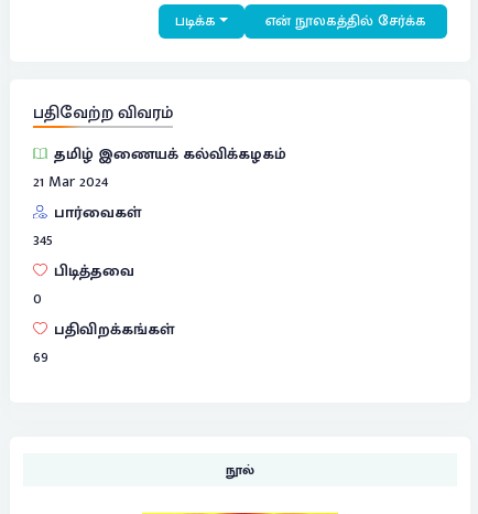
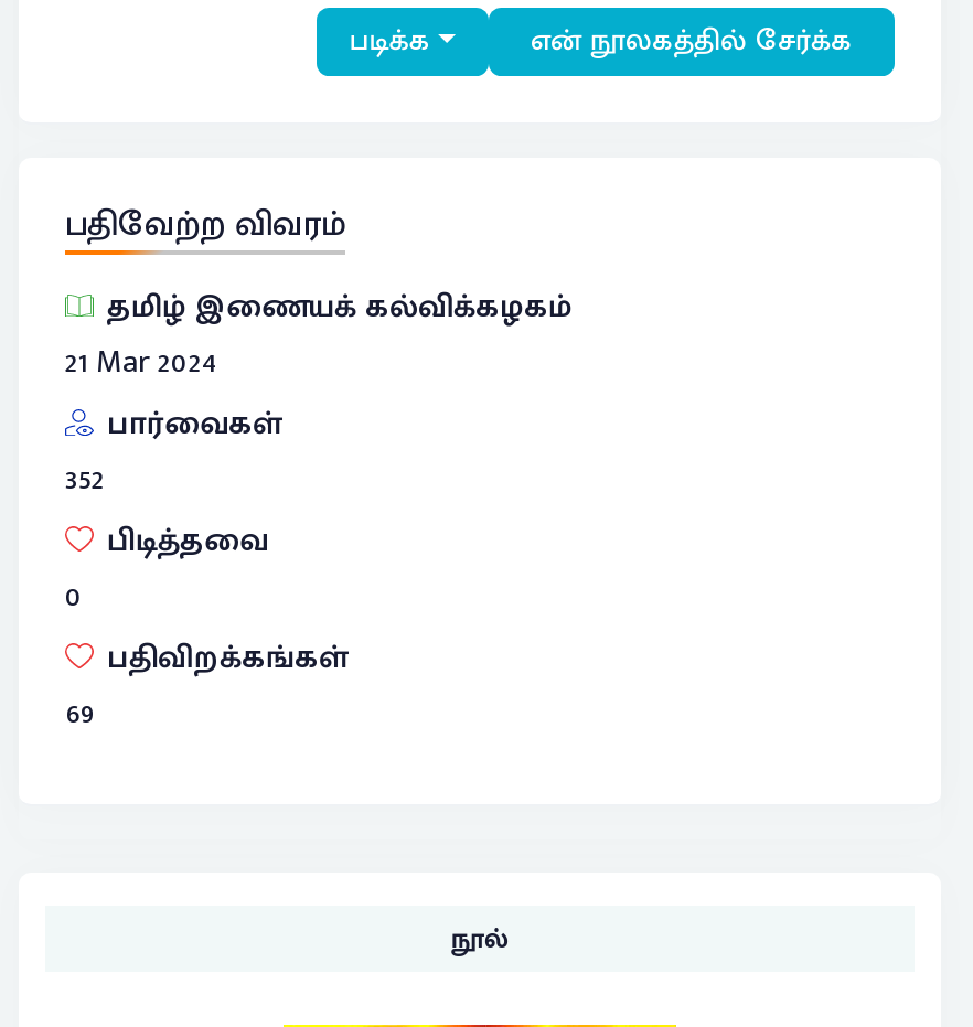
- 345
+ 352
